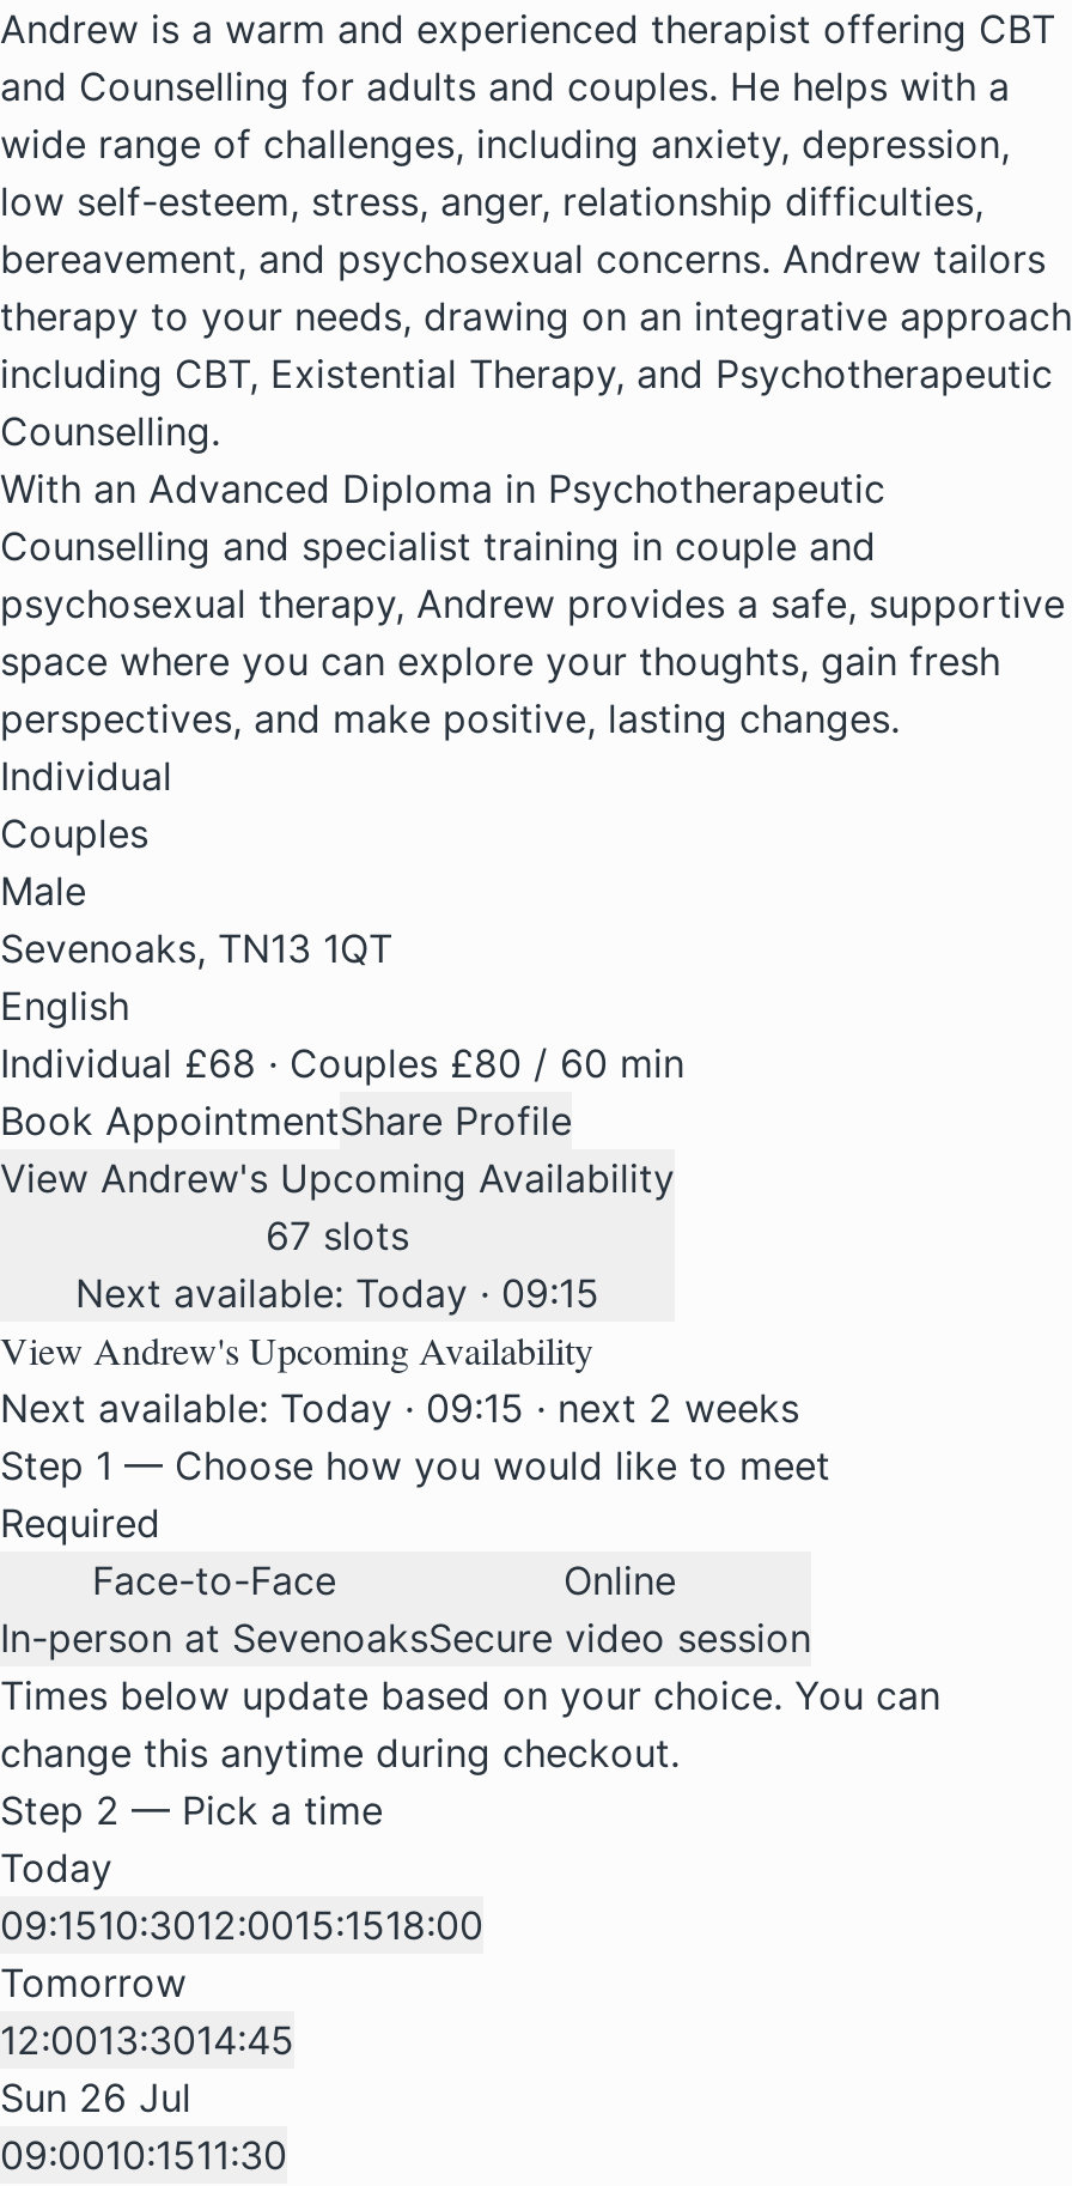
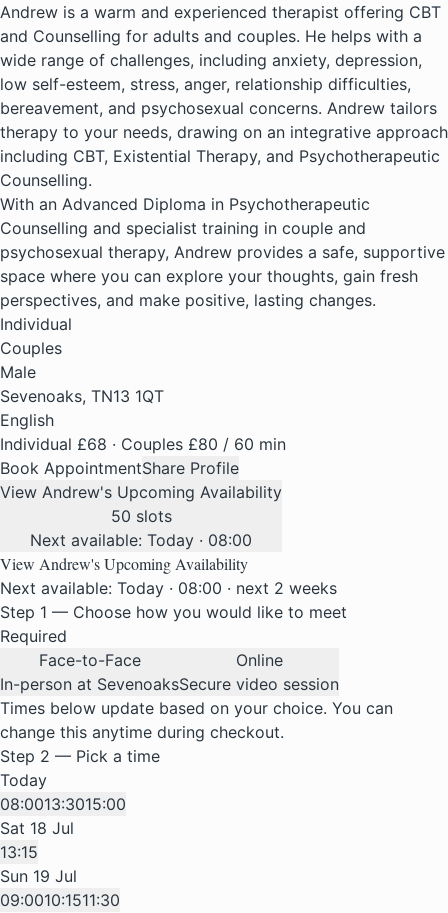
- 67 slots
+ 50 slots

- Next available: Today · 09:15
+ Next available: Today · 08:00

- Next available: Today · 09:15 · next 2 weeks
+ Next available: Today · 08:00 · next 2 weeks

- 09:1510:3012:0015:1518:00
- Tomorrow
- 12:0013:3014:45
- Sun 26 Jul
+ 08:0013:3015:00
+ Sat 18 Jul
+ 13:15
+ Sun 19 Jul
